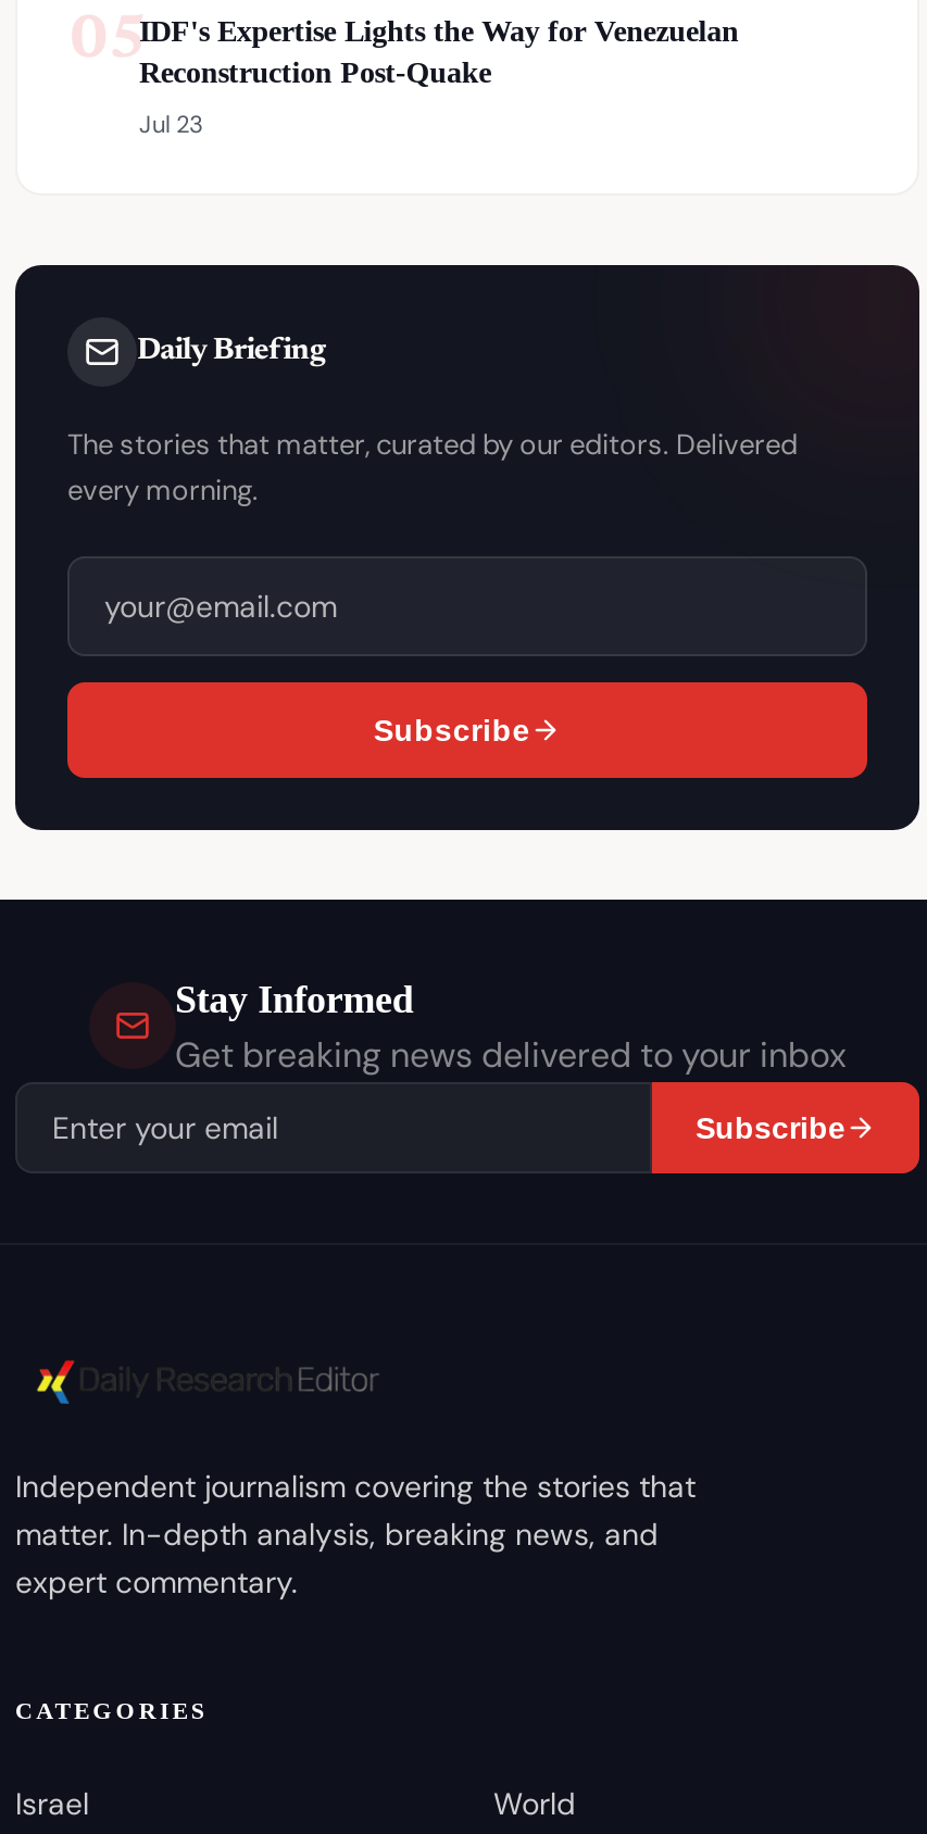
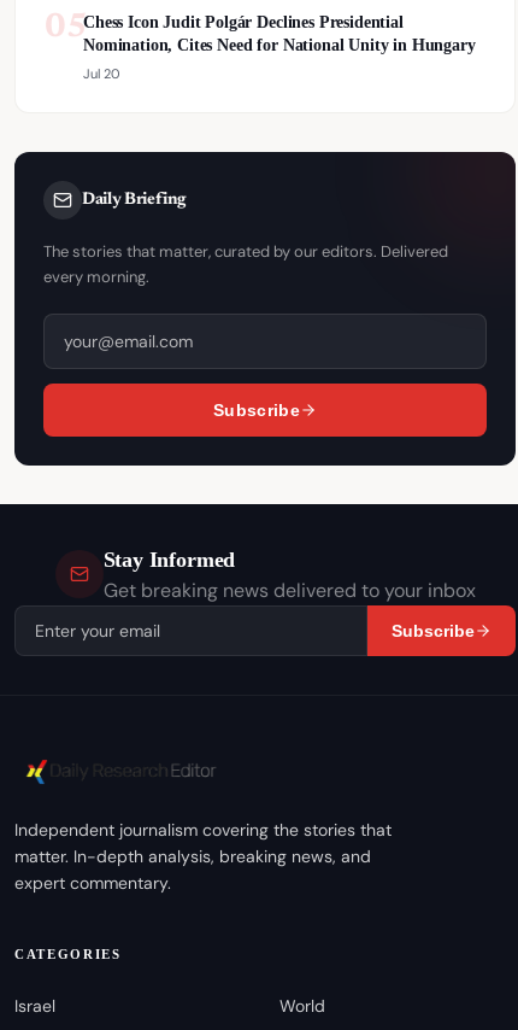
- IDF's Expertise Lights the Way for Venezuelan
- Reconstruction Post-Quake
+ Chess Icon Judit Polgár Declines Presidential
+ Nomination, Cites Need for National Unity in Hungary

- Jul 23
+ Jul 20
